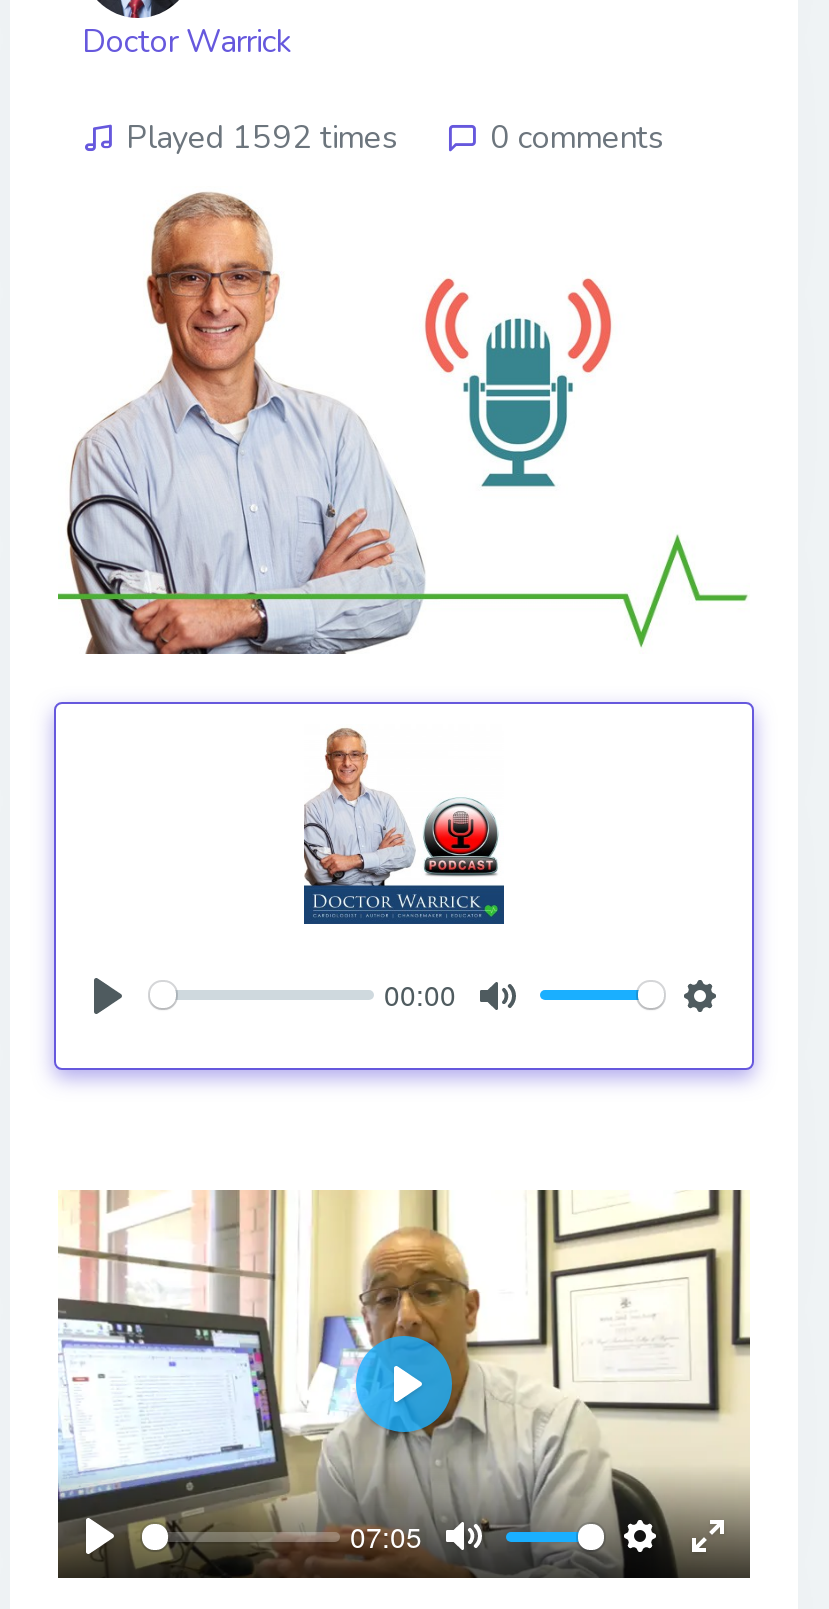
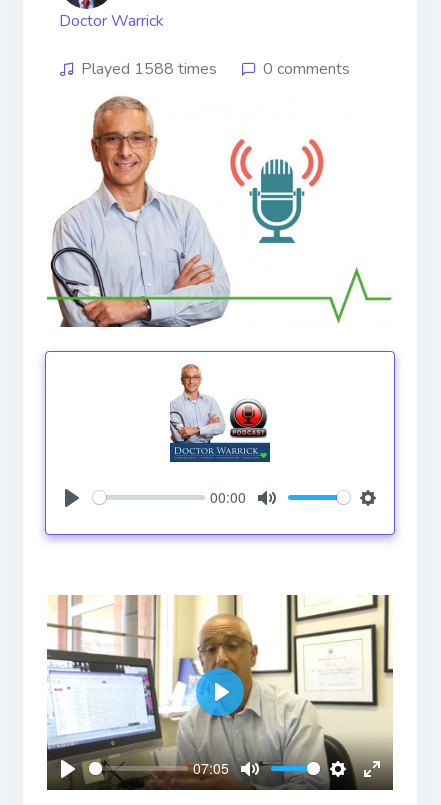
- Played 1592 times
+ Played 1588 times
